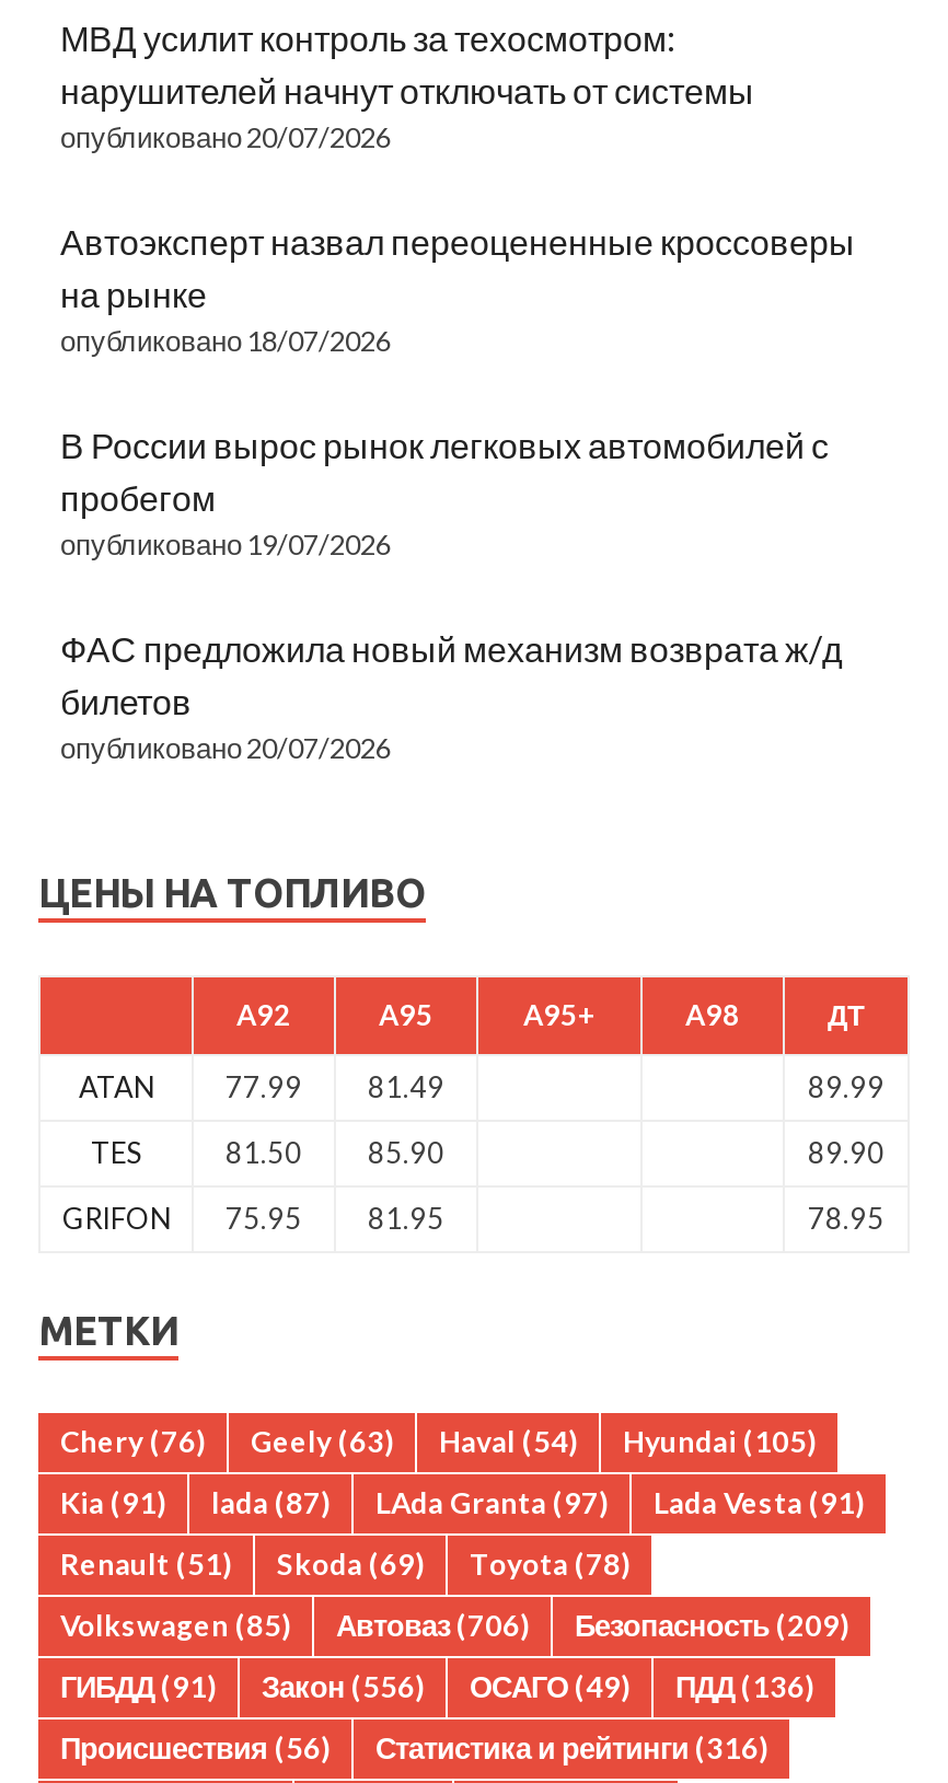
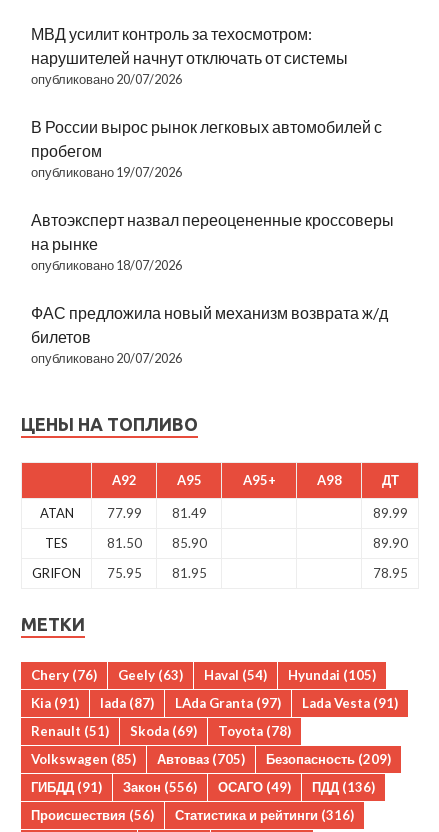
moved down: Автоэксперт назвал переоцененные кроссоверы | на рынке | опубликовано 18/07/2026

moved up: В России вырос рынок легковых автомобилей с | пробегом | опубликовано 19/07/2026

- Volkswagen (85) Автоваз (706) Безопасность (209)
+ Volkswagen (85) Автоваз (705) Безопасность (209)
